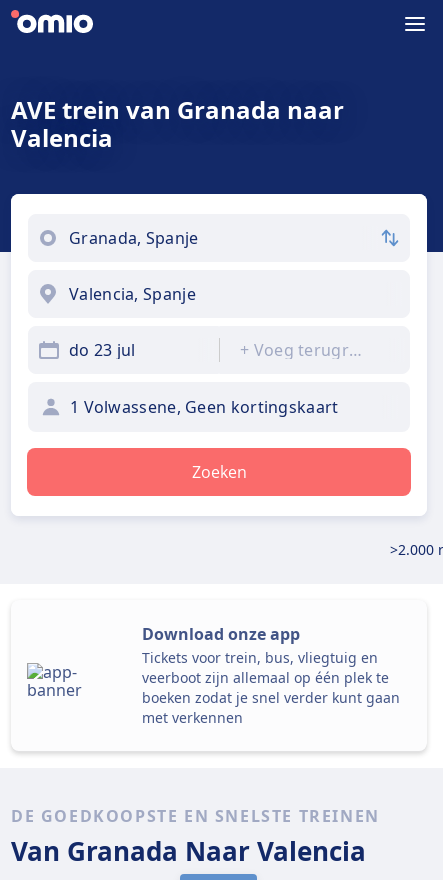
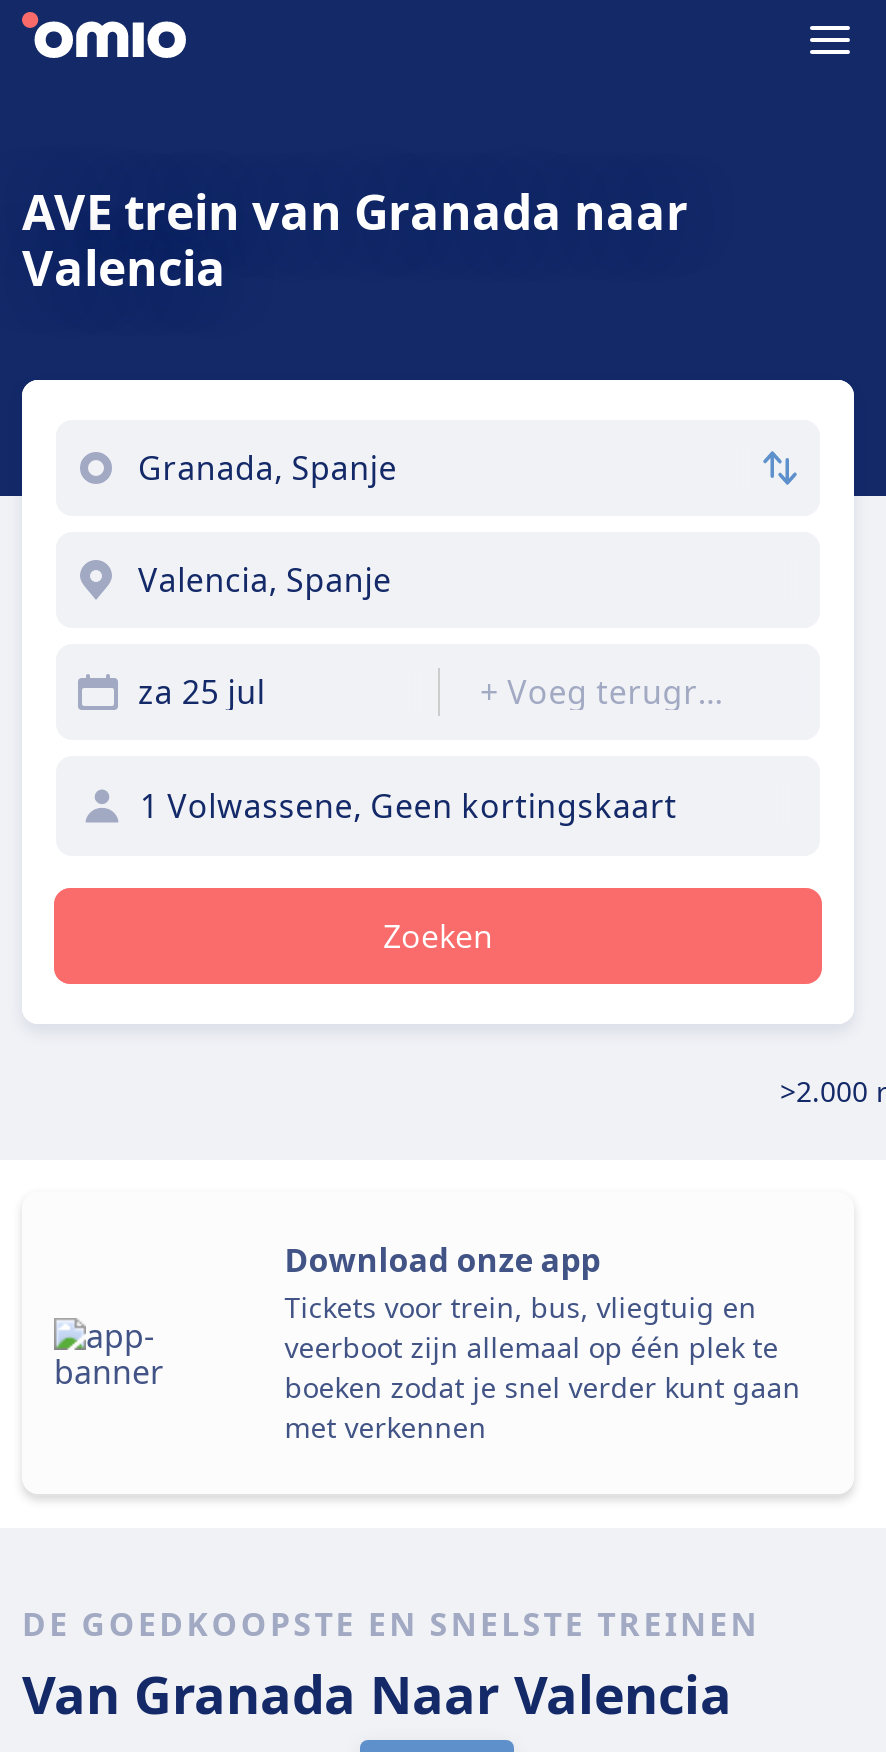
- do 23 jul
+ za 25 jul
